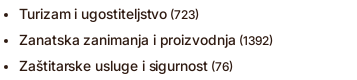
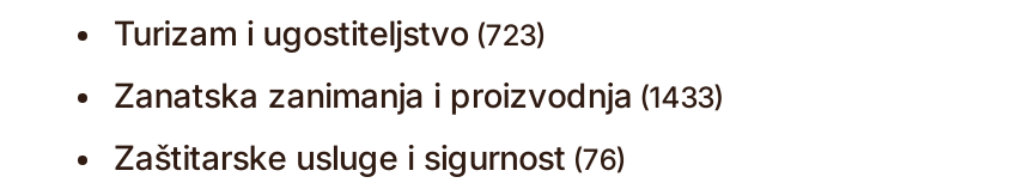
- Zanatska zanimanja i proizvodnja (1392)
+ Zanatska zanimanja i proizvodnja (1433)
